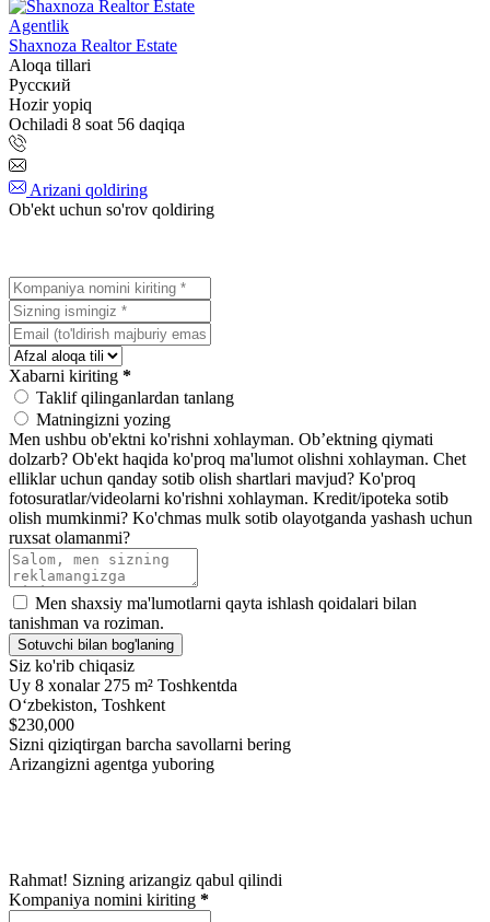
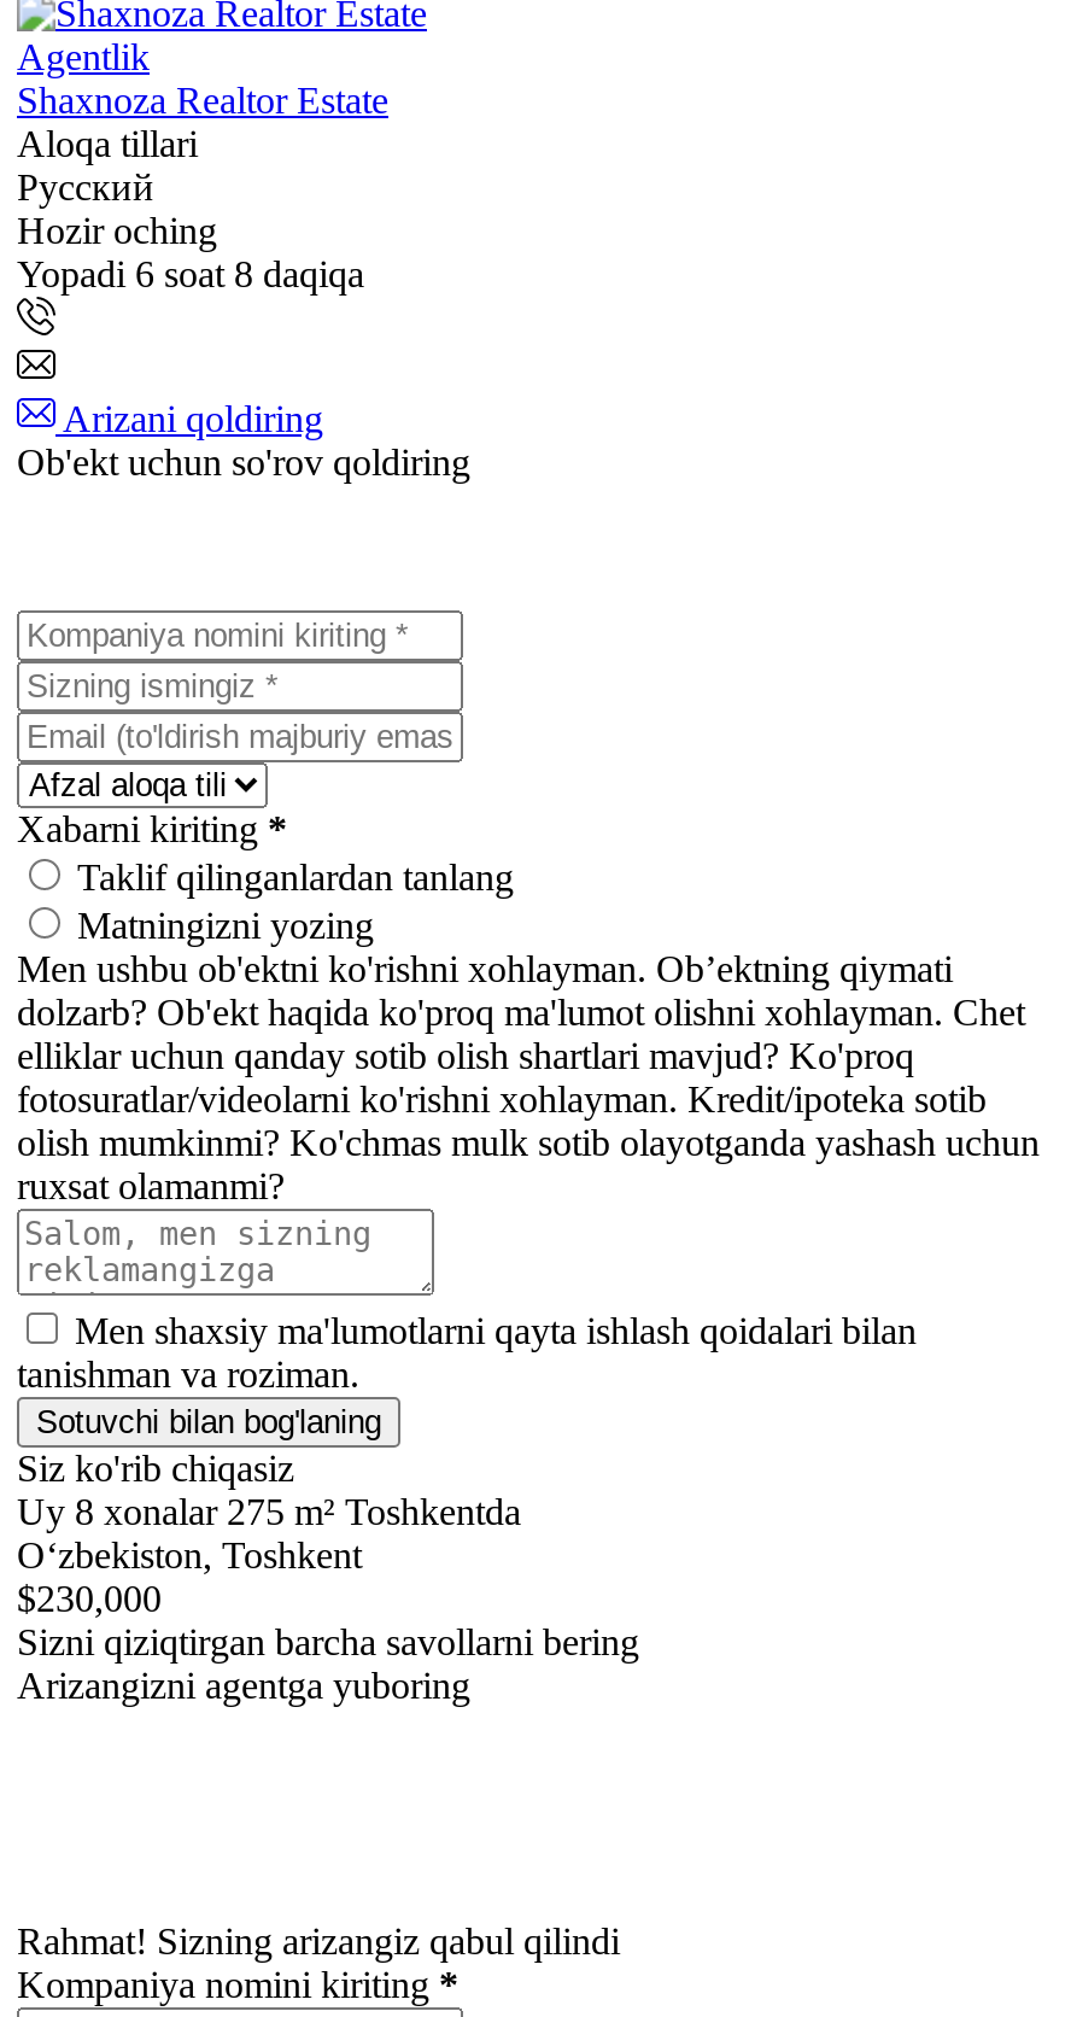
- Hozir yopiq
+ Hozir oching

- Ochiladi 8 soat 56 daqiqa
+ Yopadi 6 soat 8 daqiqa
